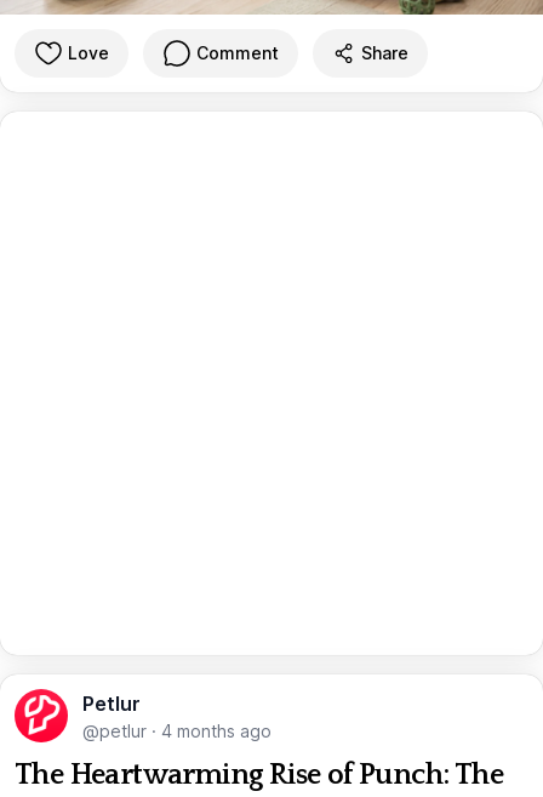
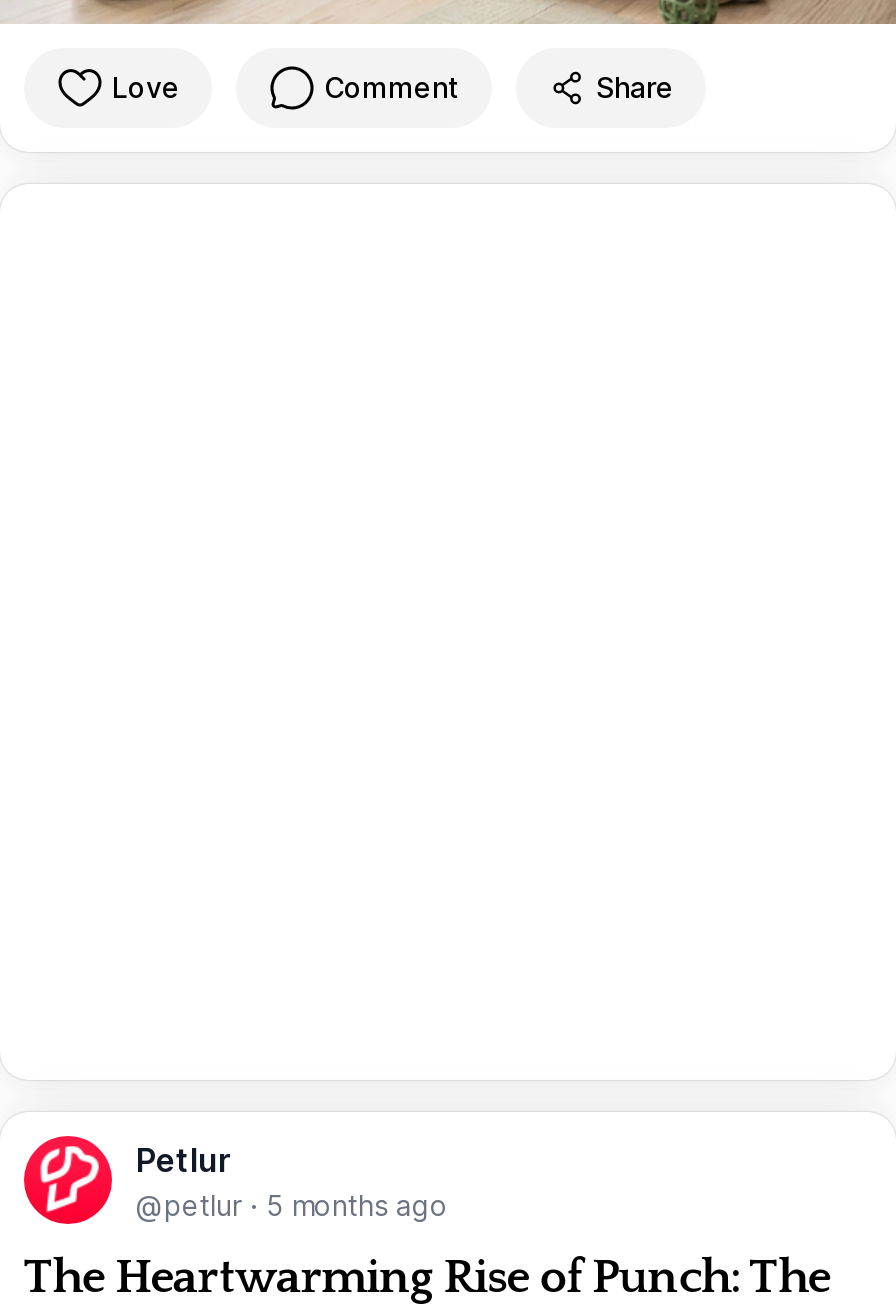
- @petlur · 4 months ago
+ @petlur · 5 months ago
